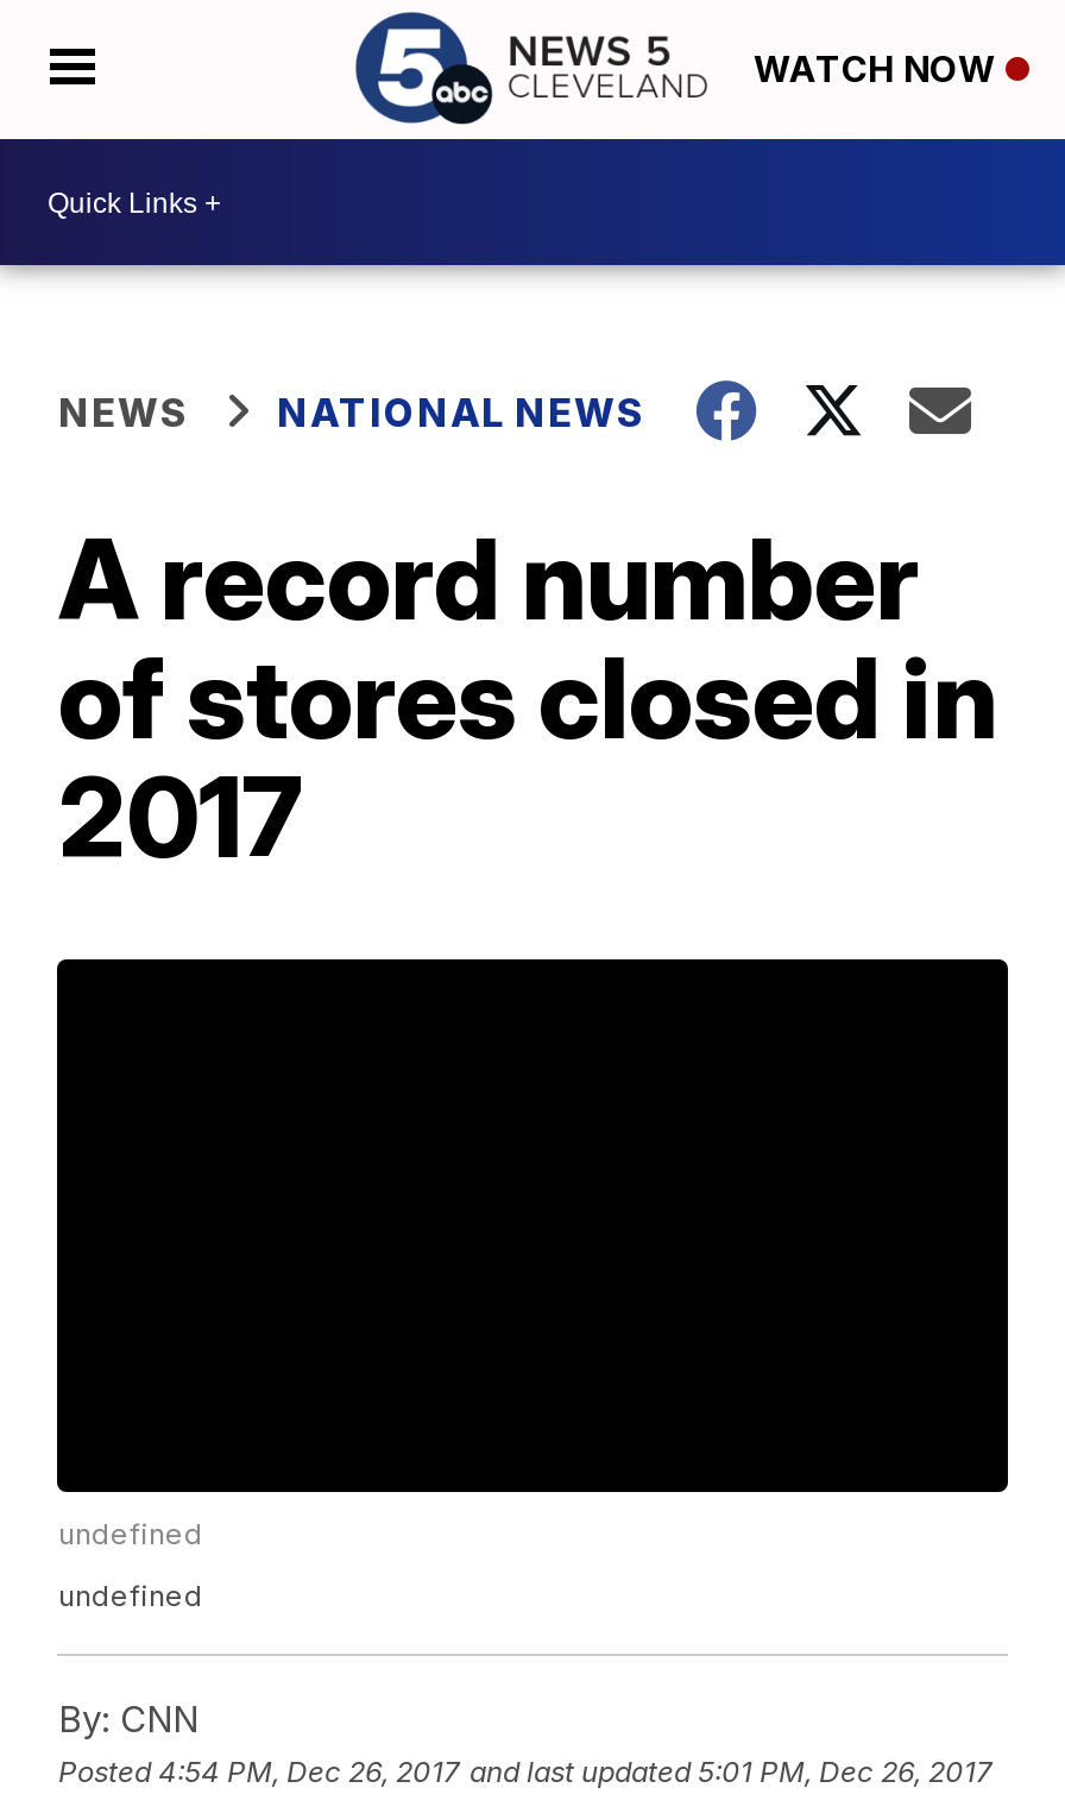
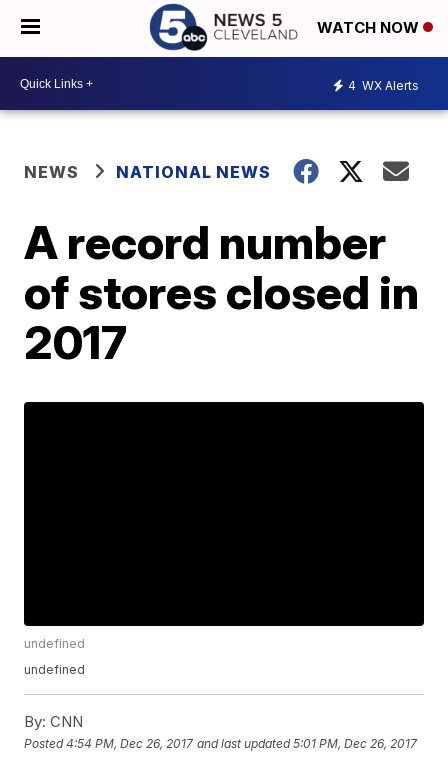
+ 4 WX Alerts
